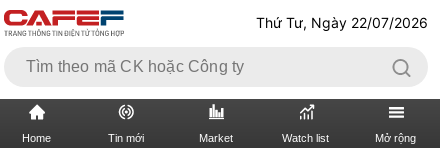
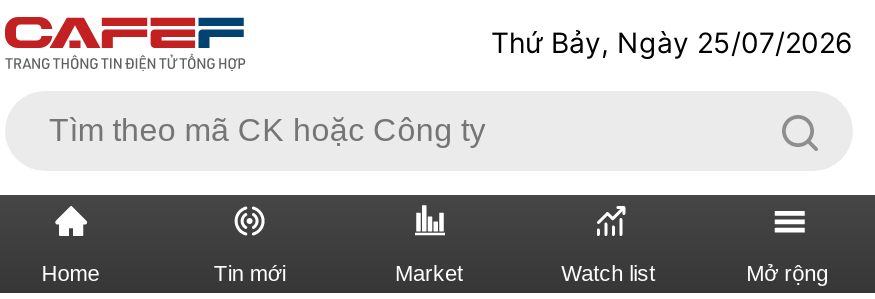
- Thứ Tư, Ngày 22/07/2026
+ Thứ Bảy, Ngày 25/07/2026
